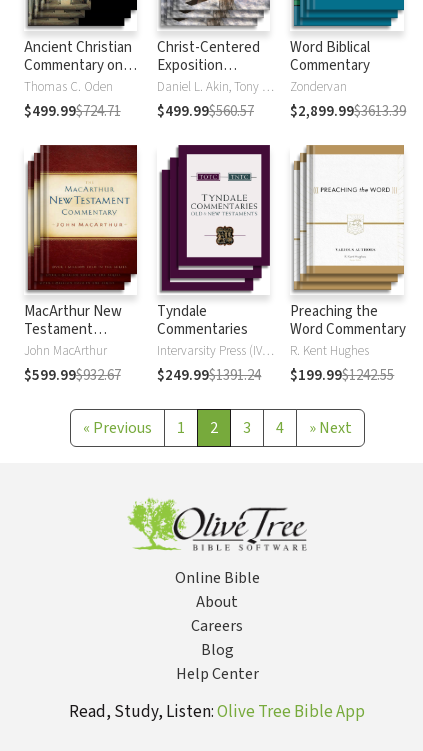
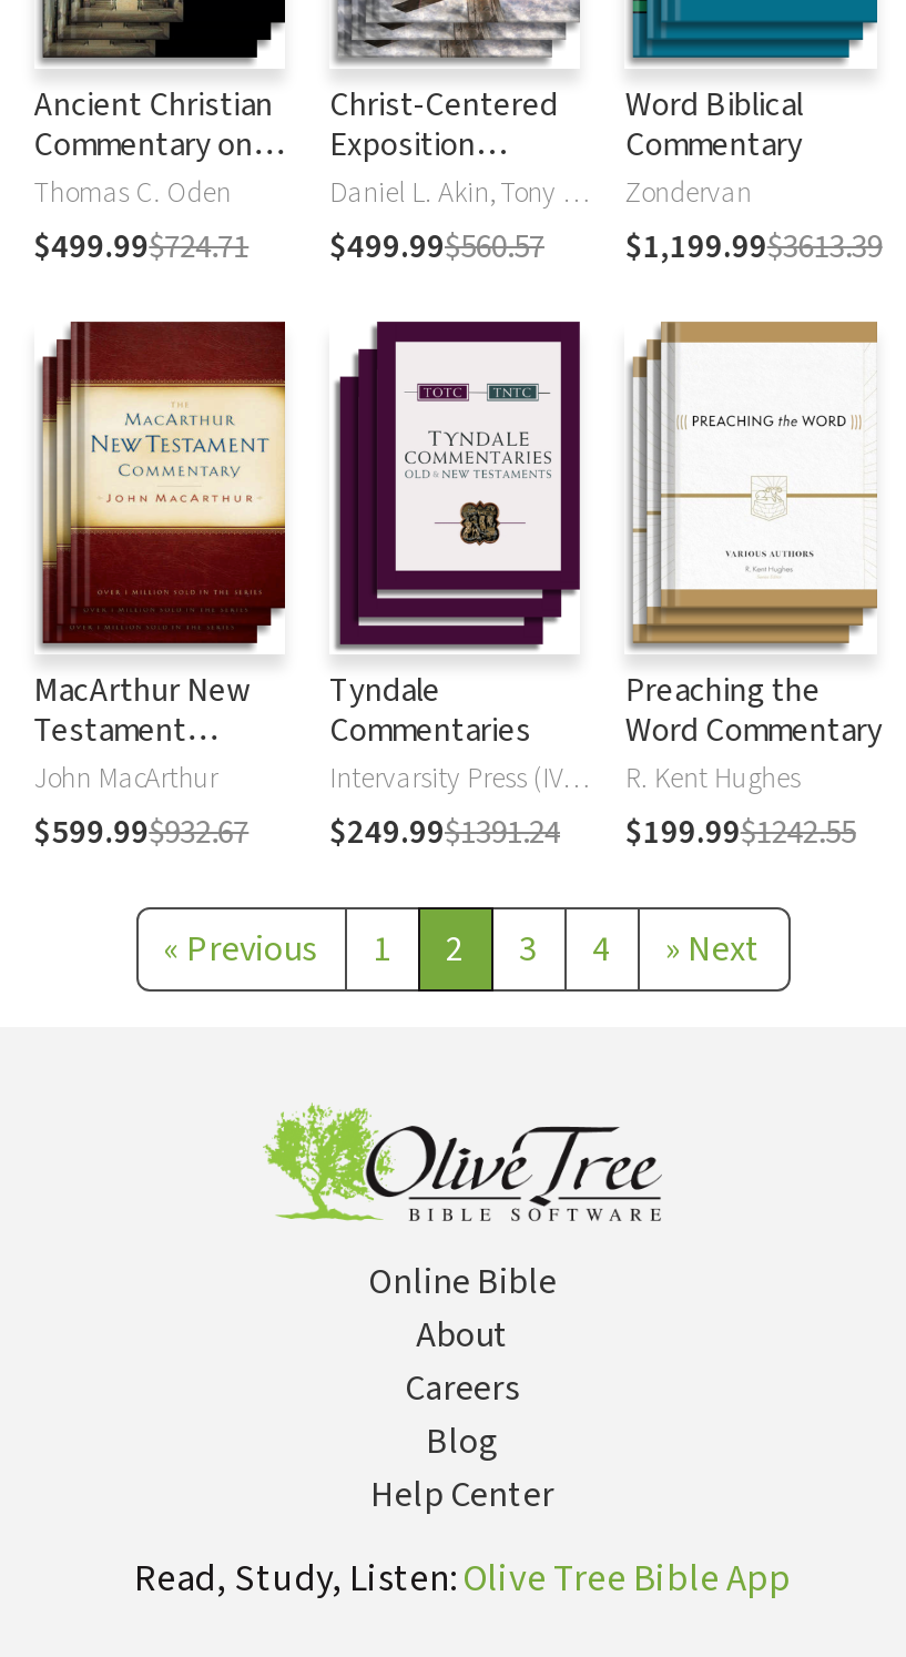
- $2,899.99$3613.39
+ $1,199.99$3613.39
